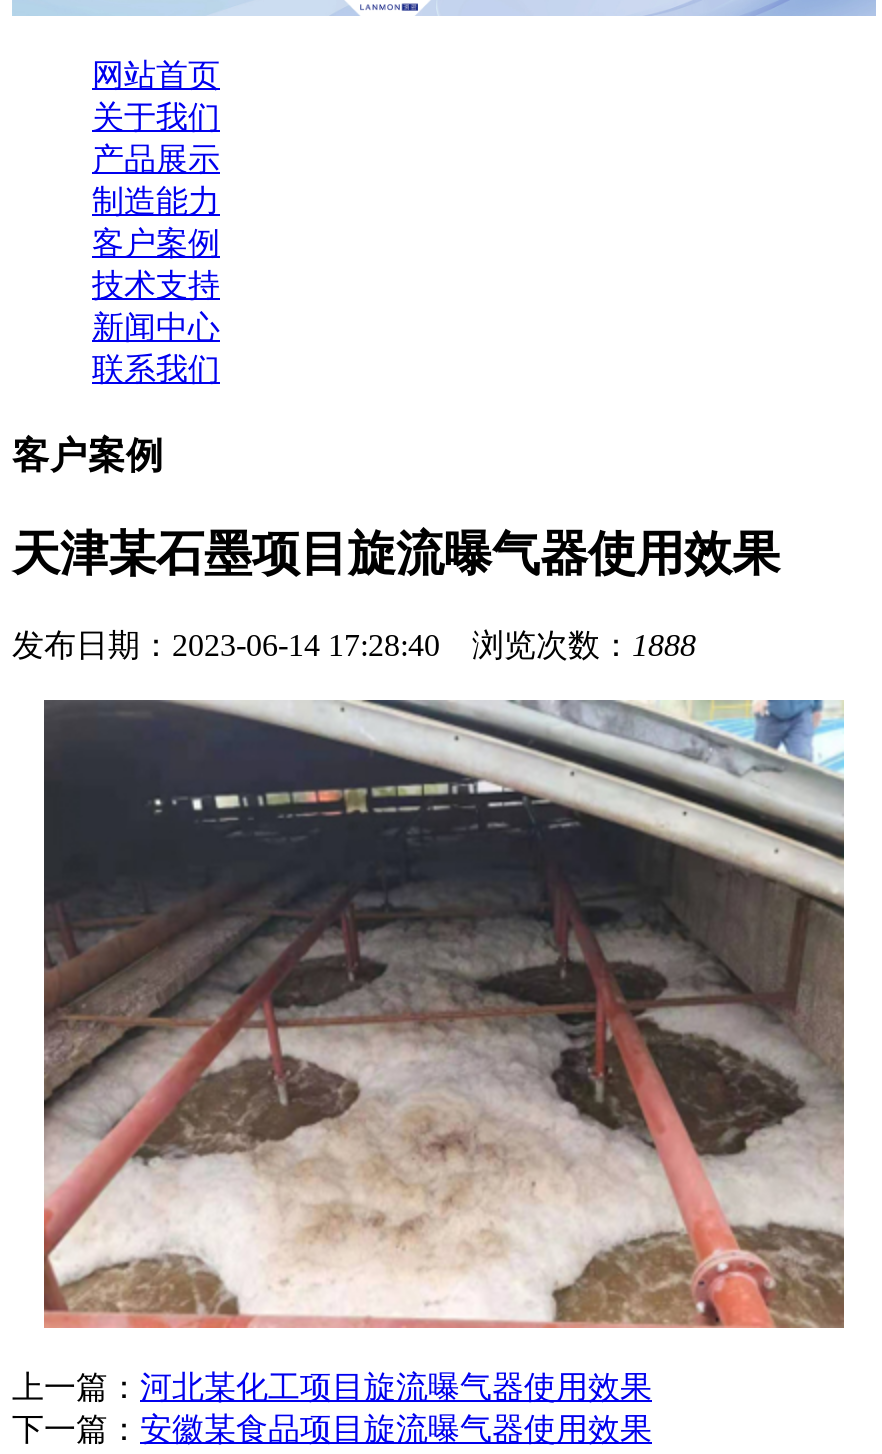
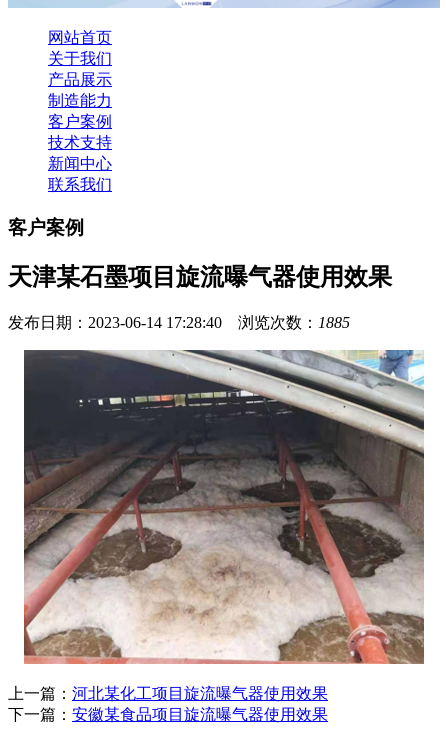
- 发布日期：2023-06-14 17:28:40 浏览次数：1888
+ 发布日期：2023-06-14 17:28:40 浏览次数：1885
